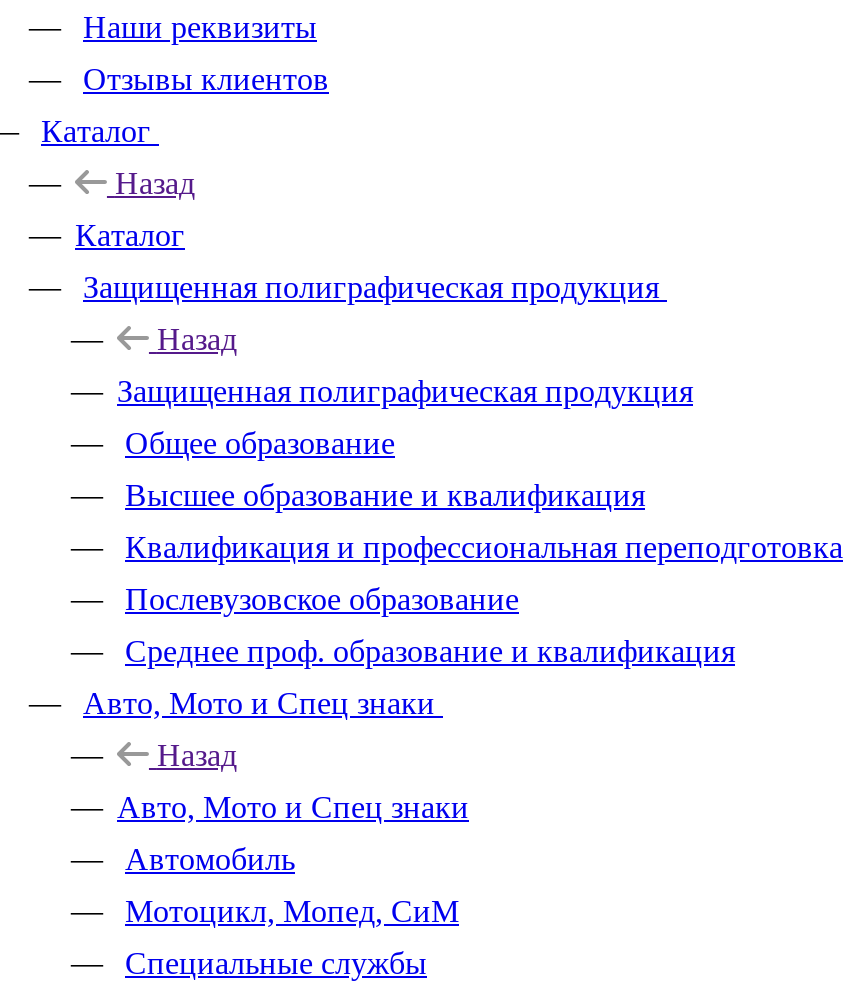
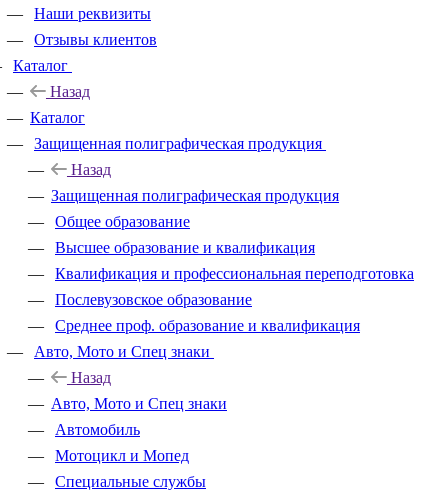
- Мотоцикл, Мопед, СиМ
+ Мотоцикл и Мопед
